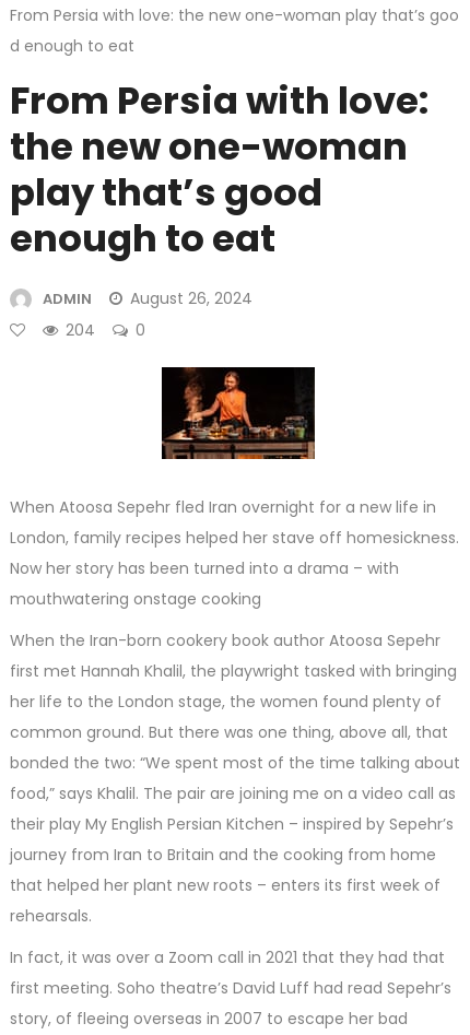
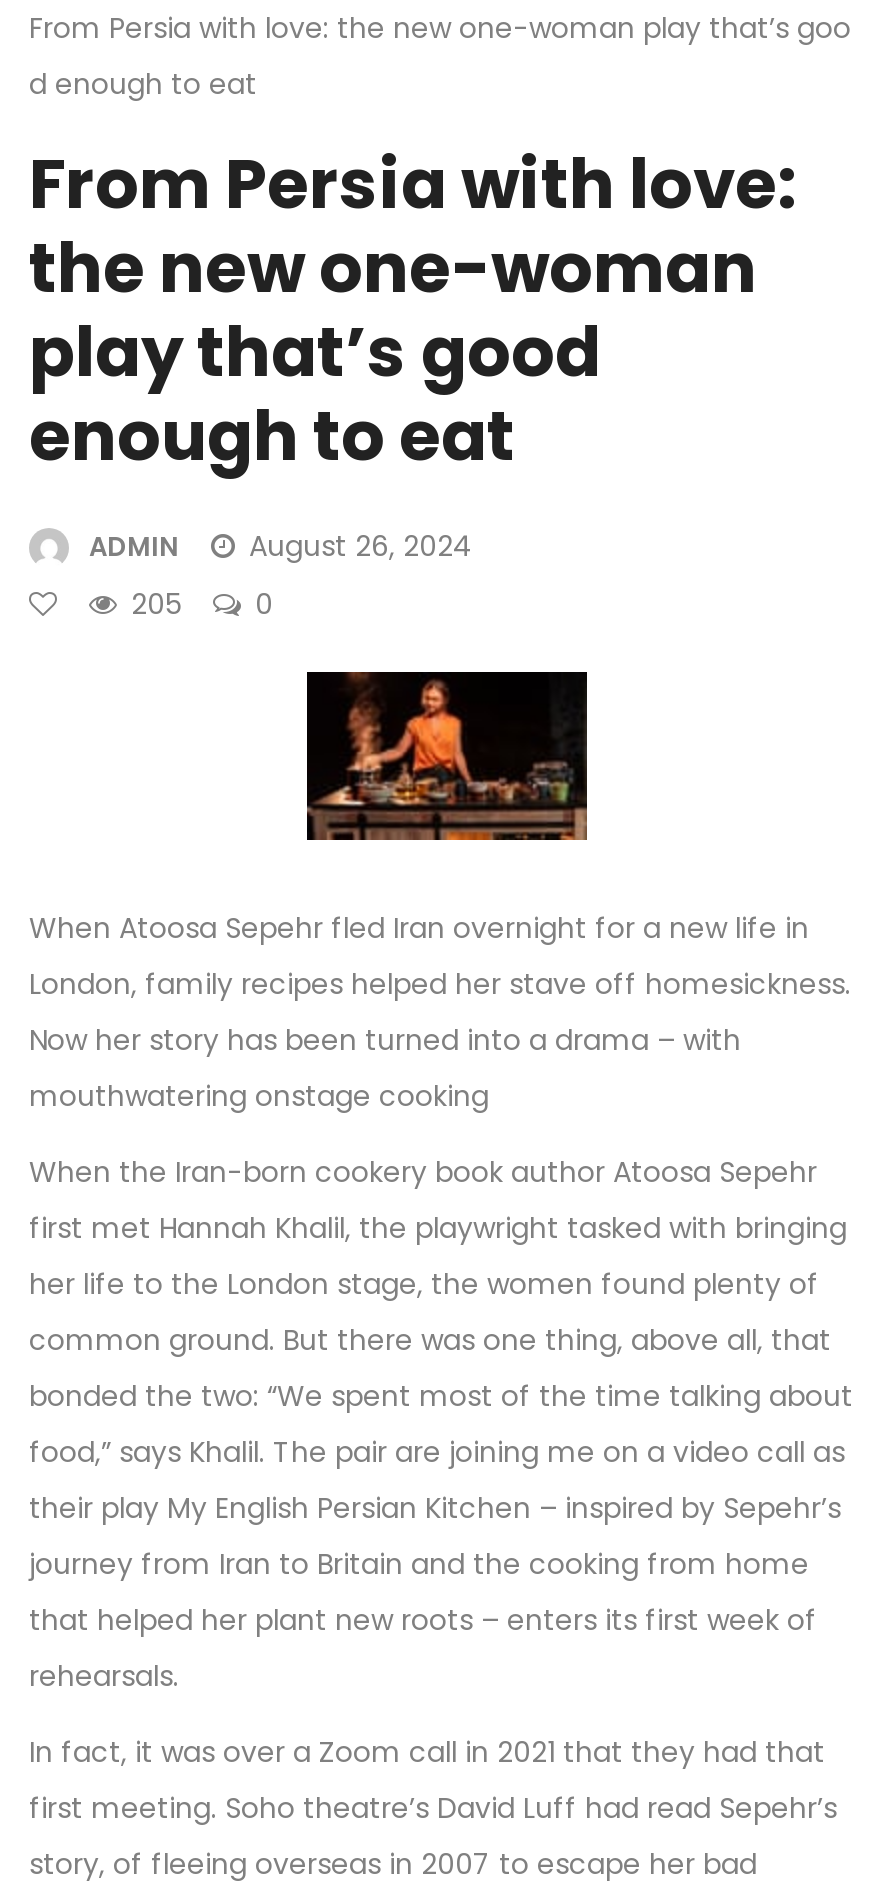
- 204 0
+ 205 0
